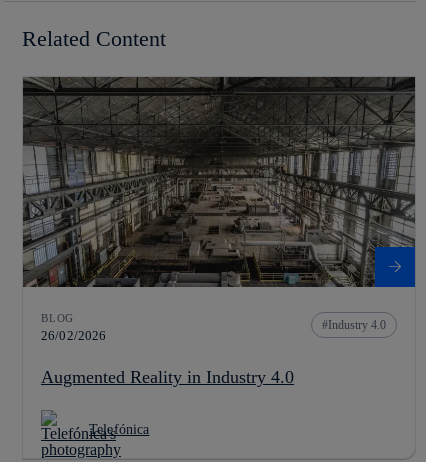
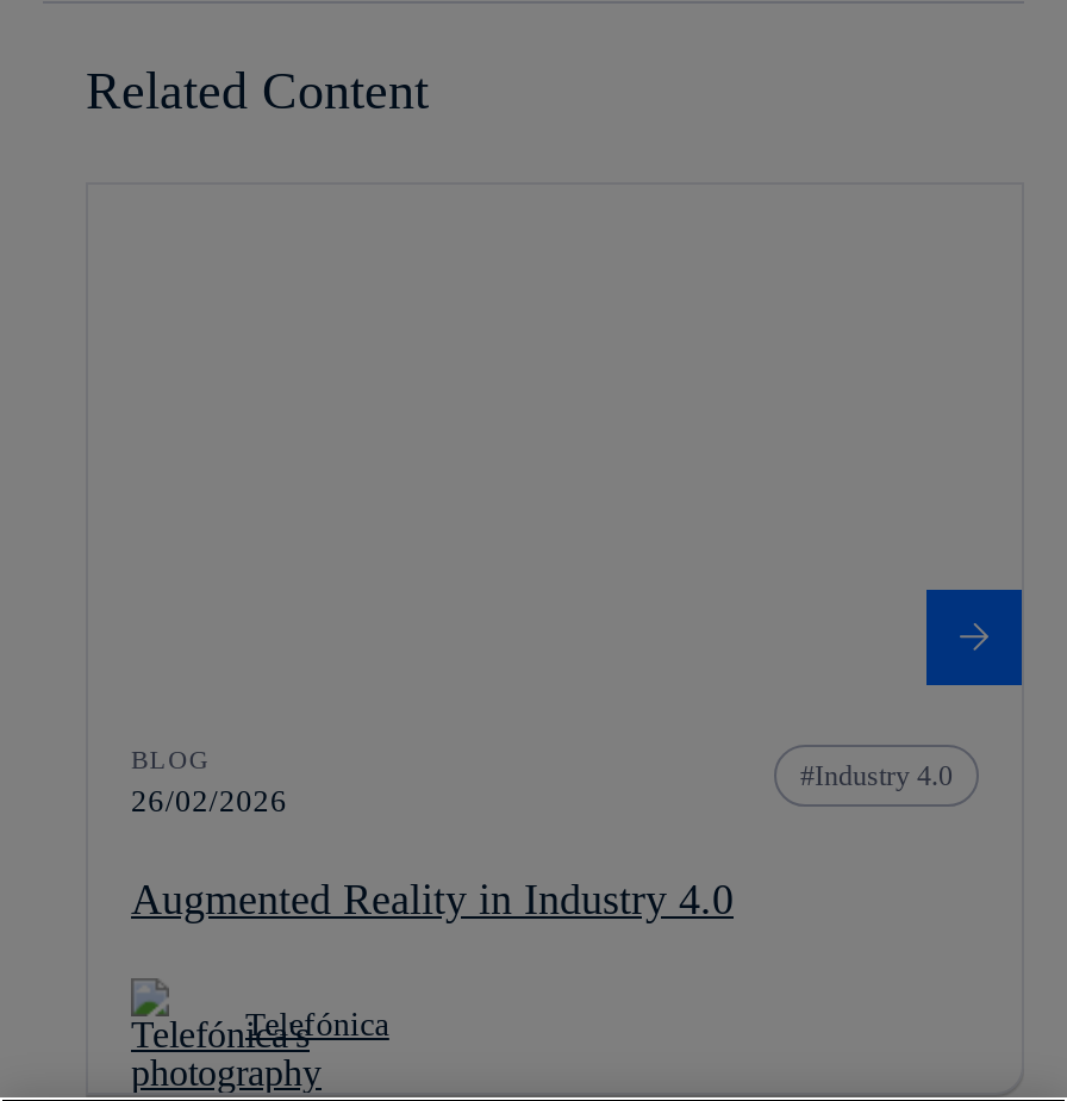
- [image]
